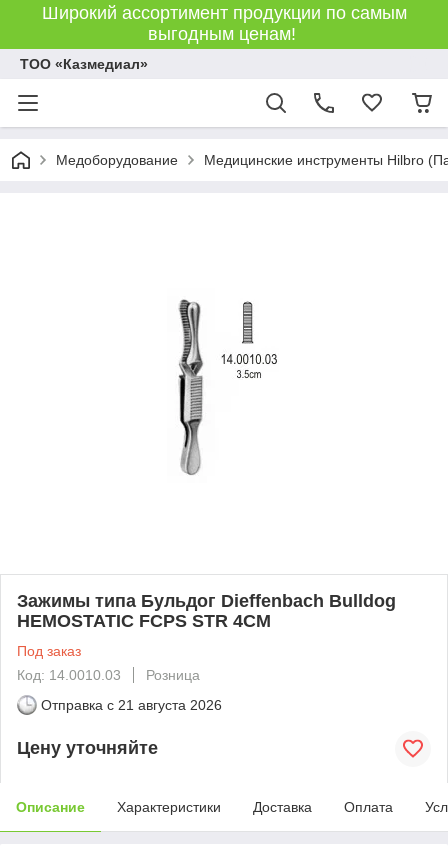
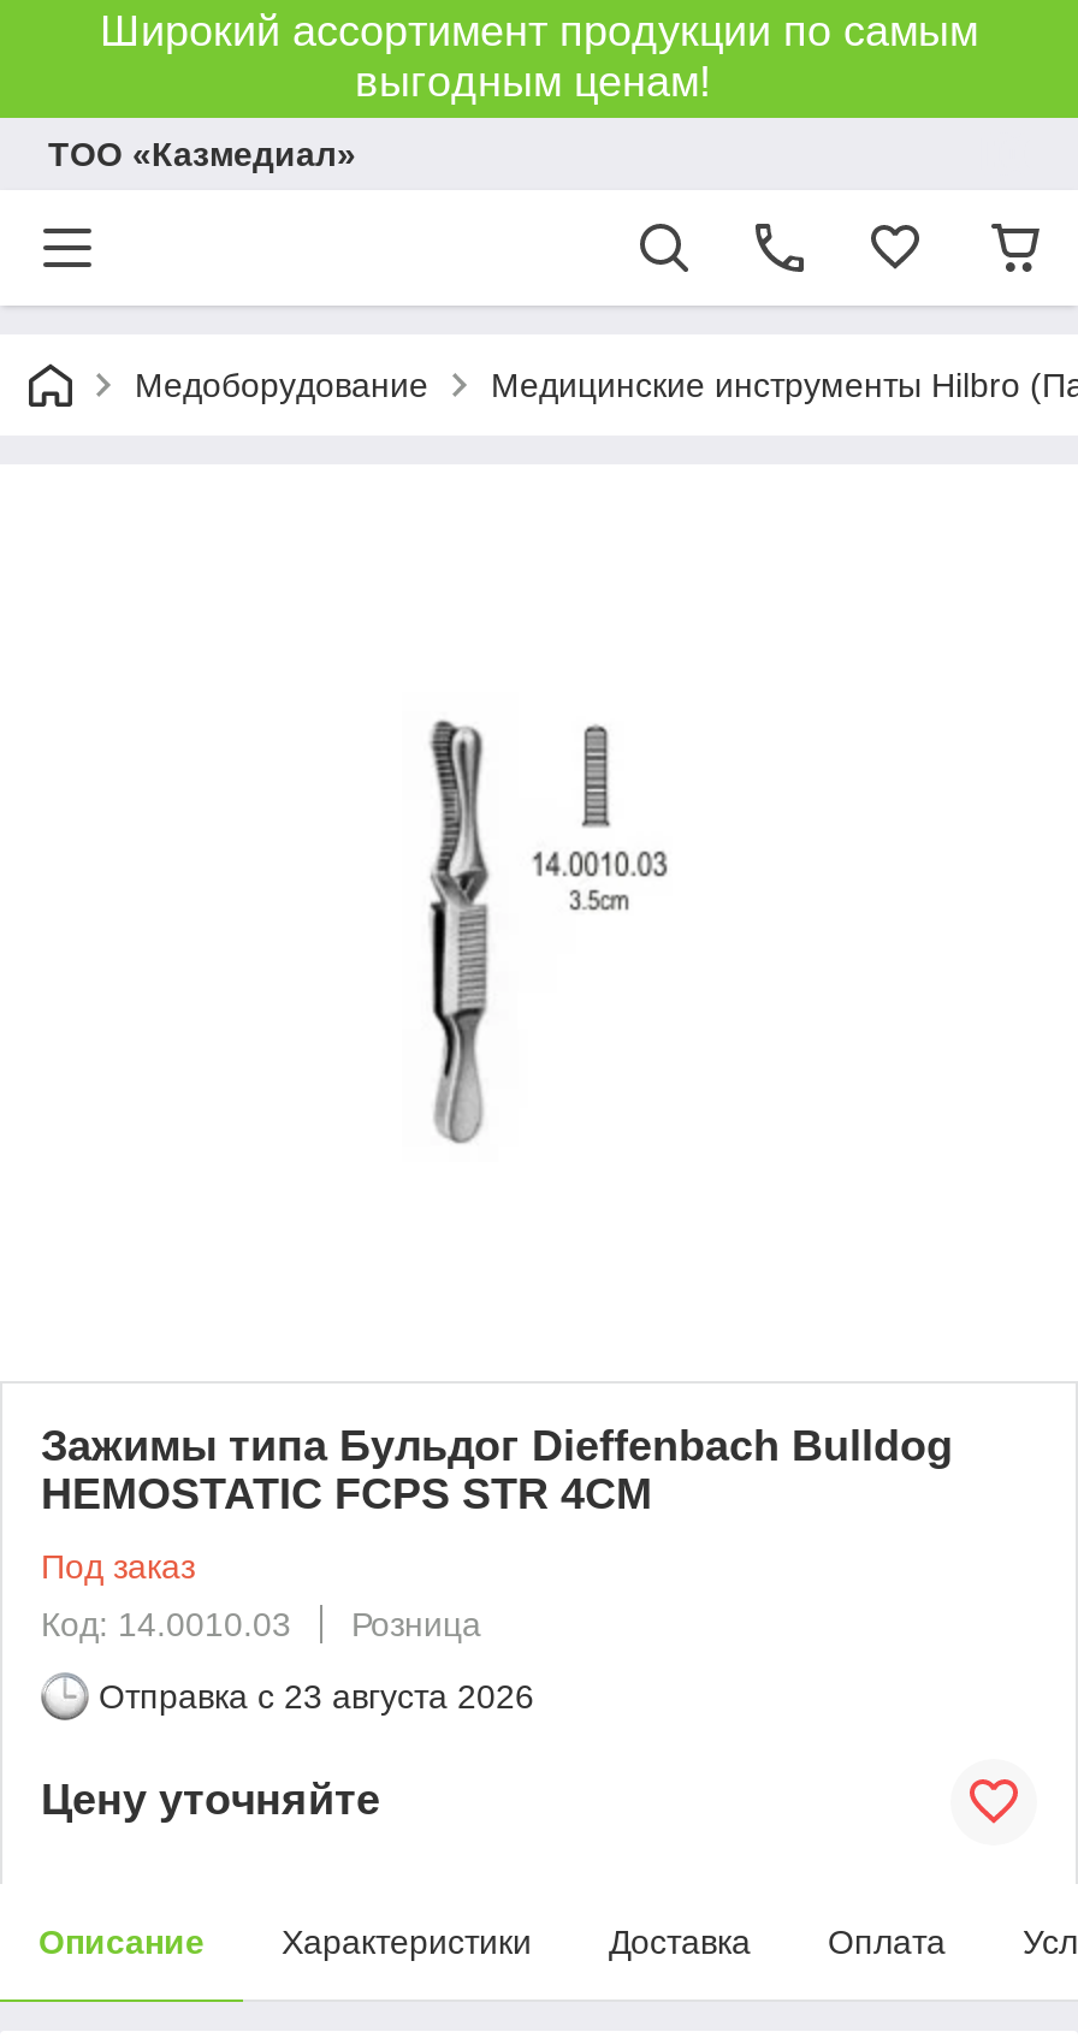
- Отправка с 21 августа 2026
+ Отправка с 23 августа 2026
